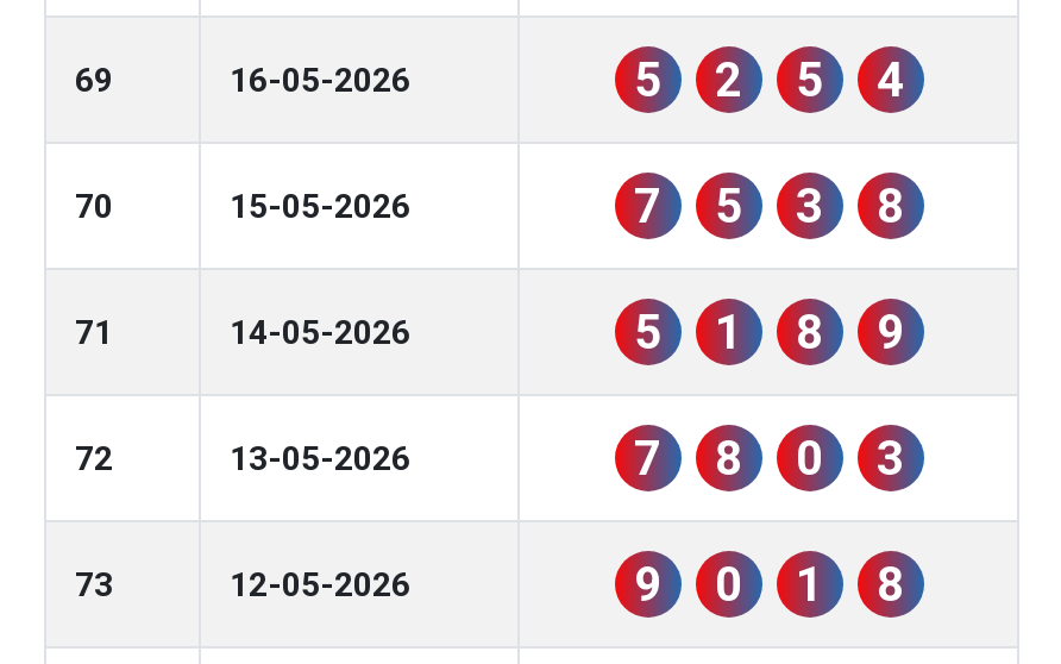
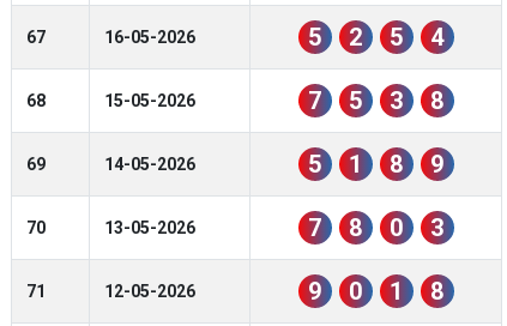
- 69
+ 67

- 70
+ 68

- 71
+ 69

- 72
+ 70

- 73
+ 71
